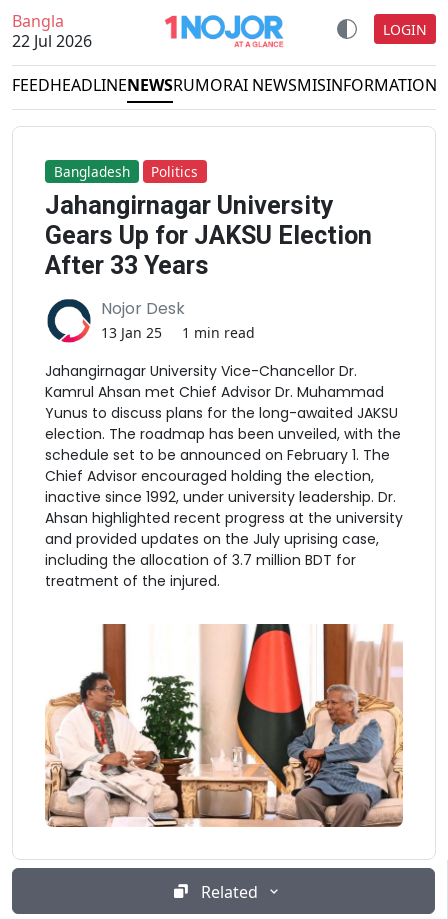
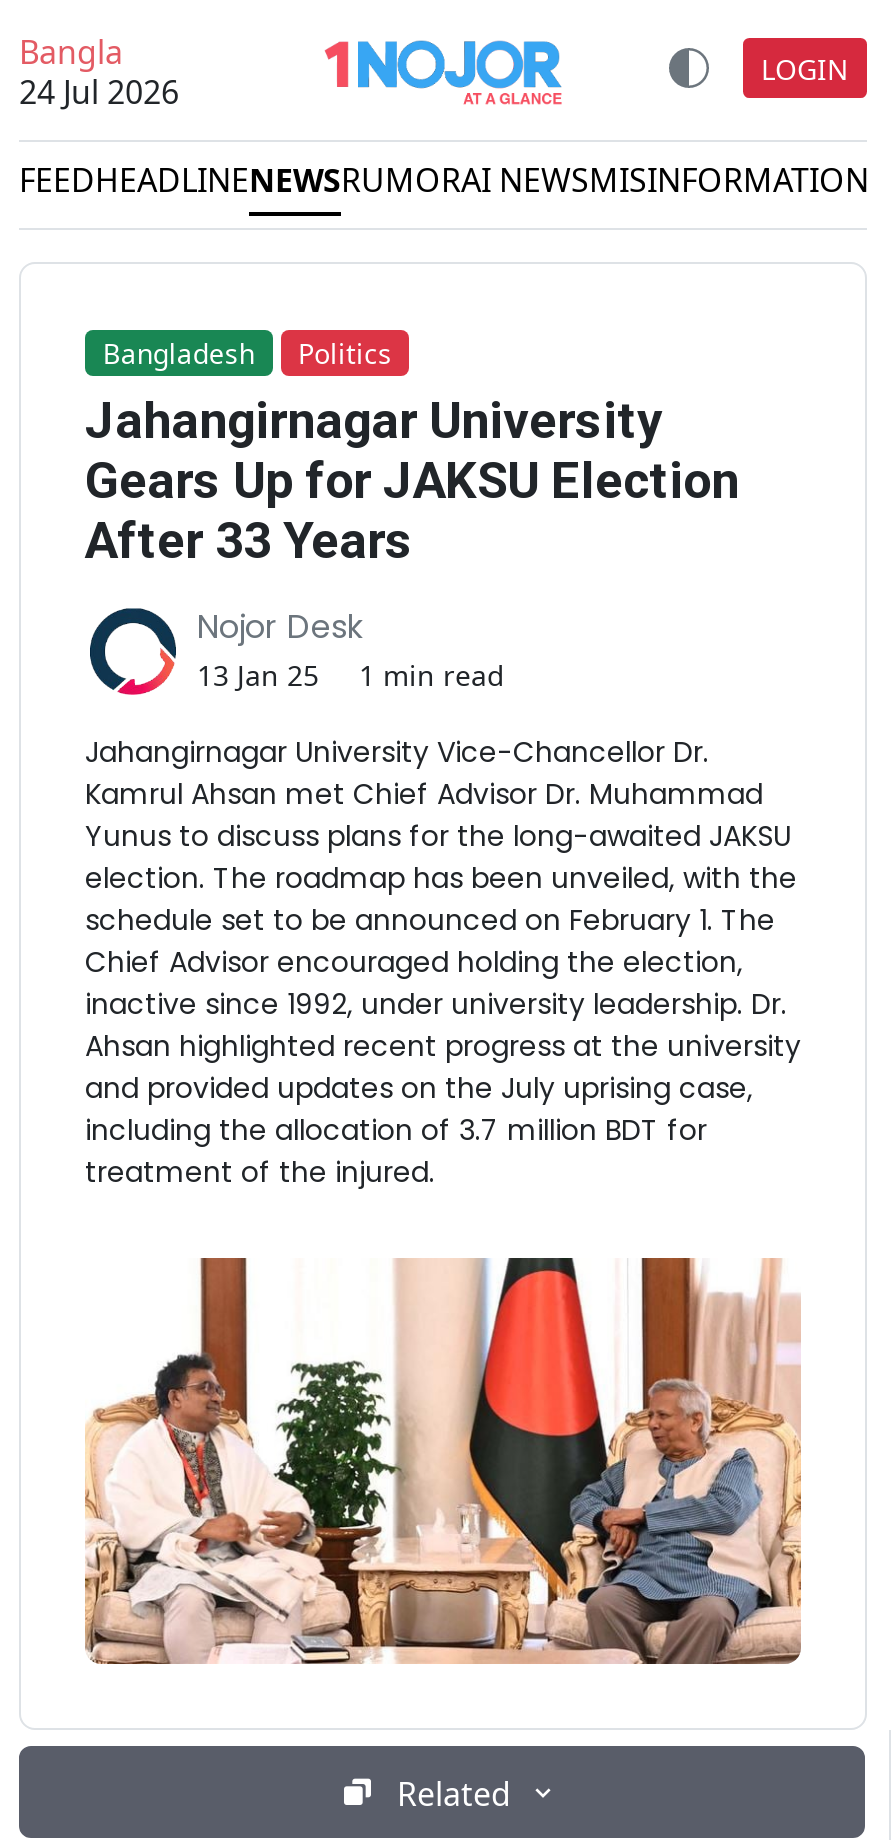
- 22 Jul 2026
+ 24 Jul 2026
